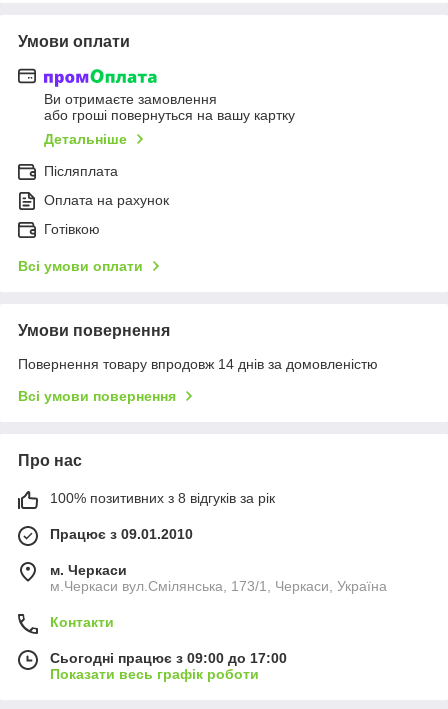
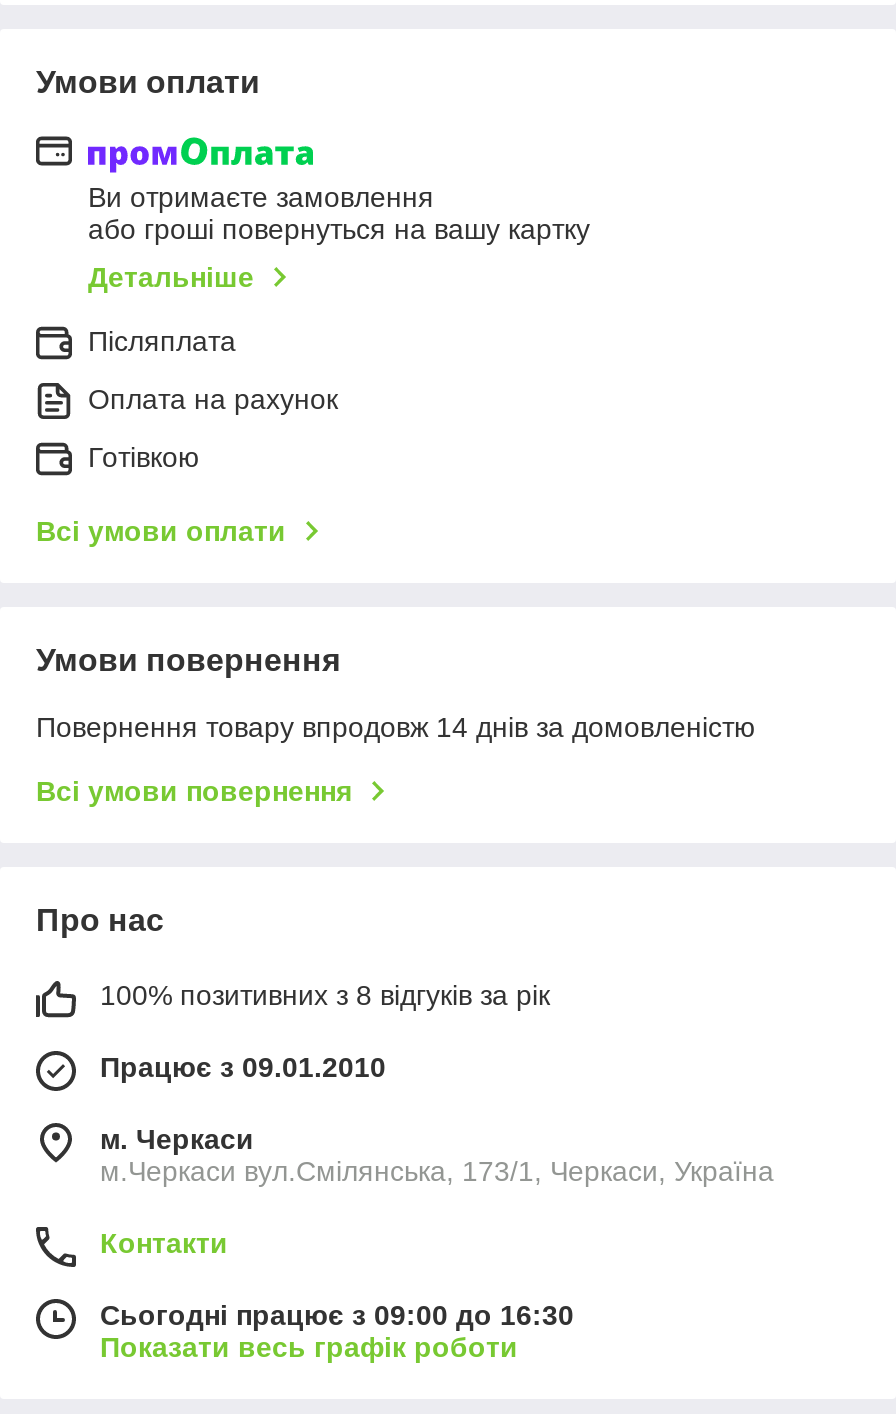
- Сьогодні працює з 09:00 до 17:00
+ Сьогодні працює з 09:00 до 16:30
